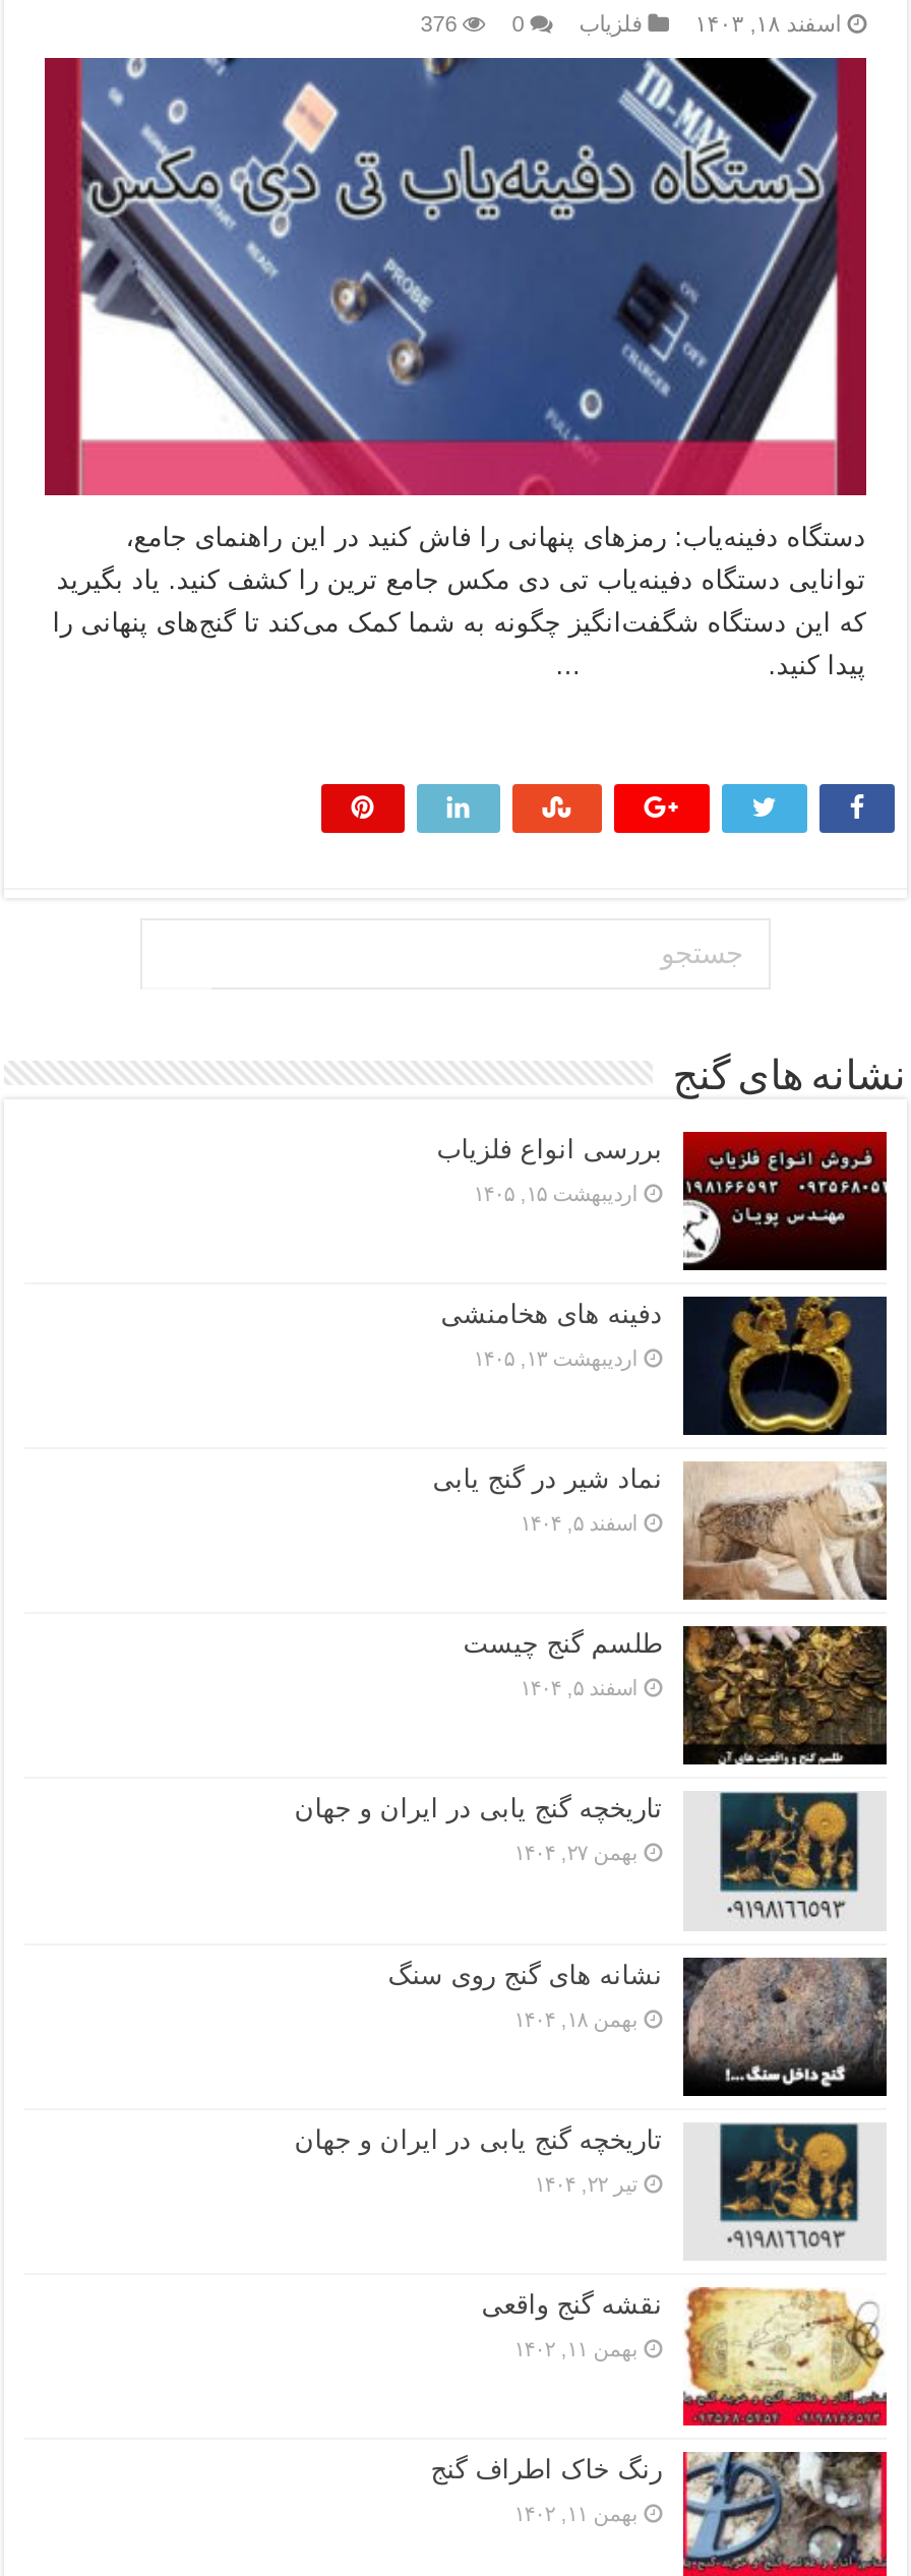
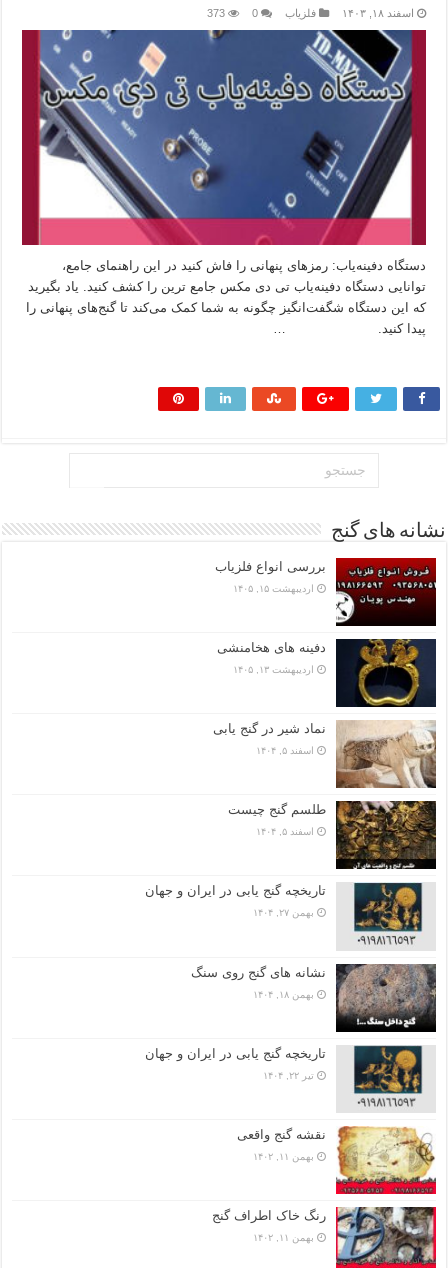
- 376
+ 373
